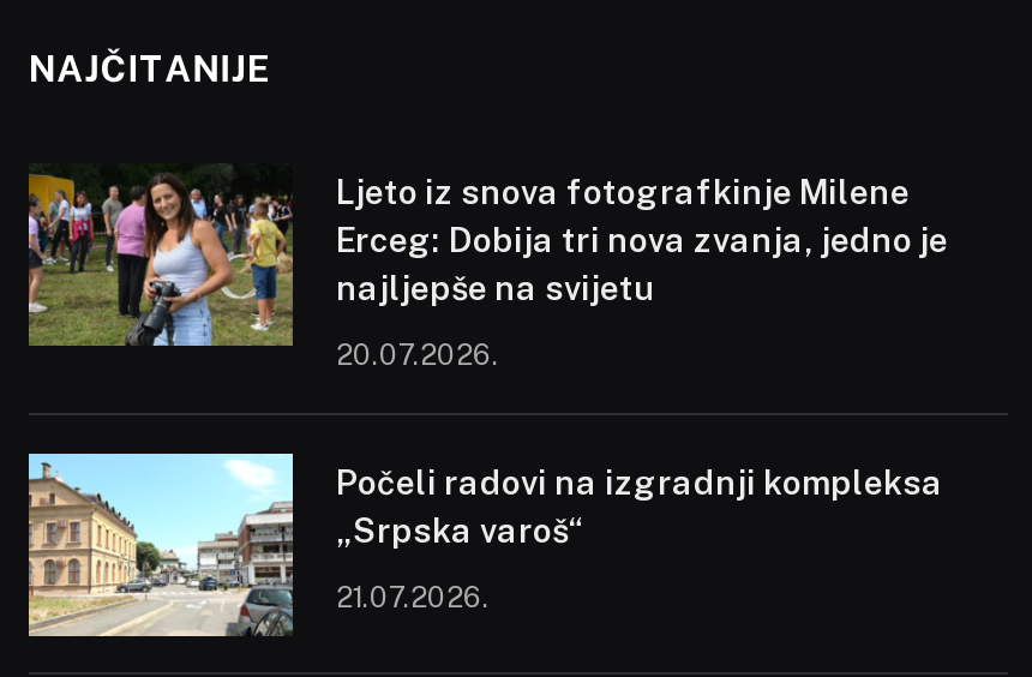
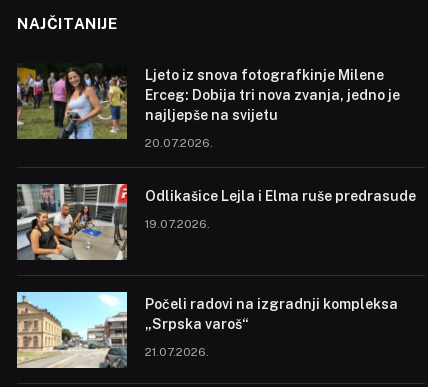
+ [image]
+ Odlikašice Lejla i Elma ruše predrasude
+ 19.07.2026.
